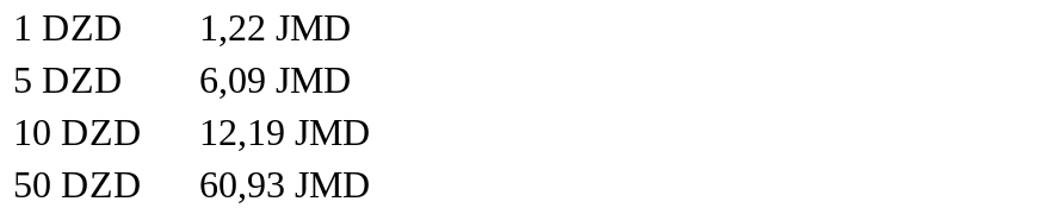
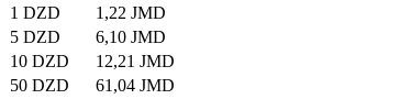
- 5 DZD 6,09 JMD
+ 5 DZD 6,10 JMD

- 10 DZD 12,19 JMD
+ 10 DZD 12,21 JMD

- 50 DZD 60,93 JMD
+ 50 DZD 61,04 JMD
